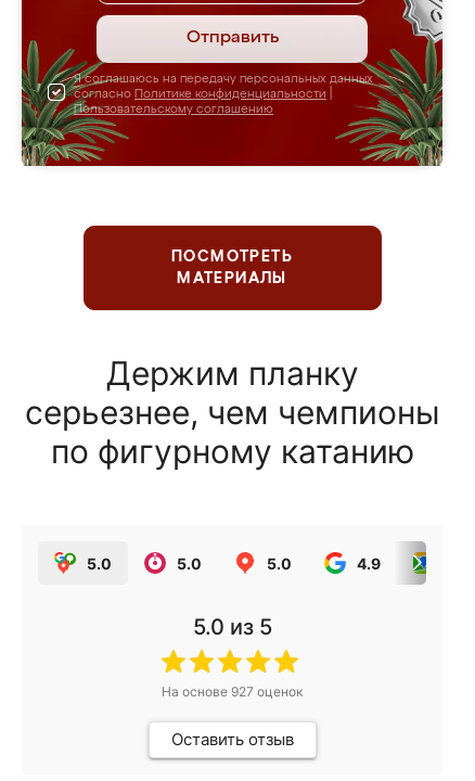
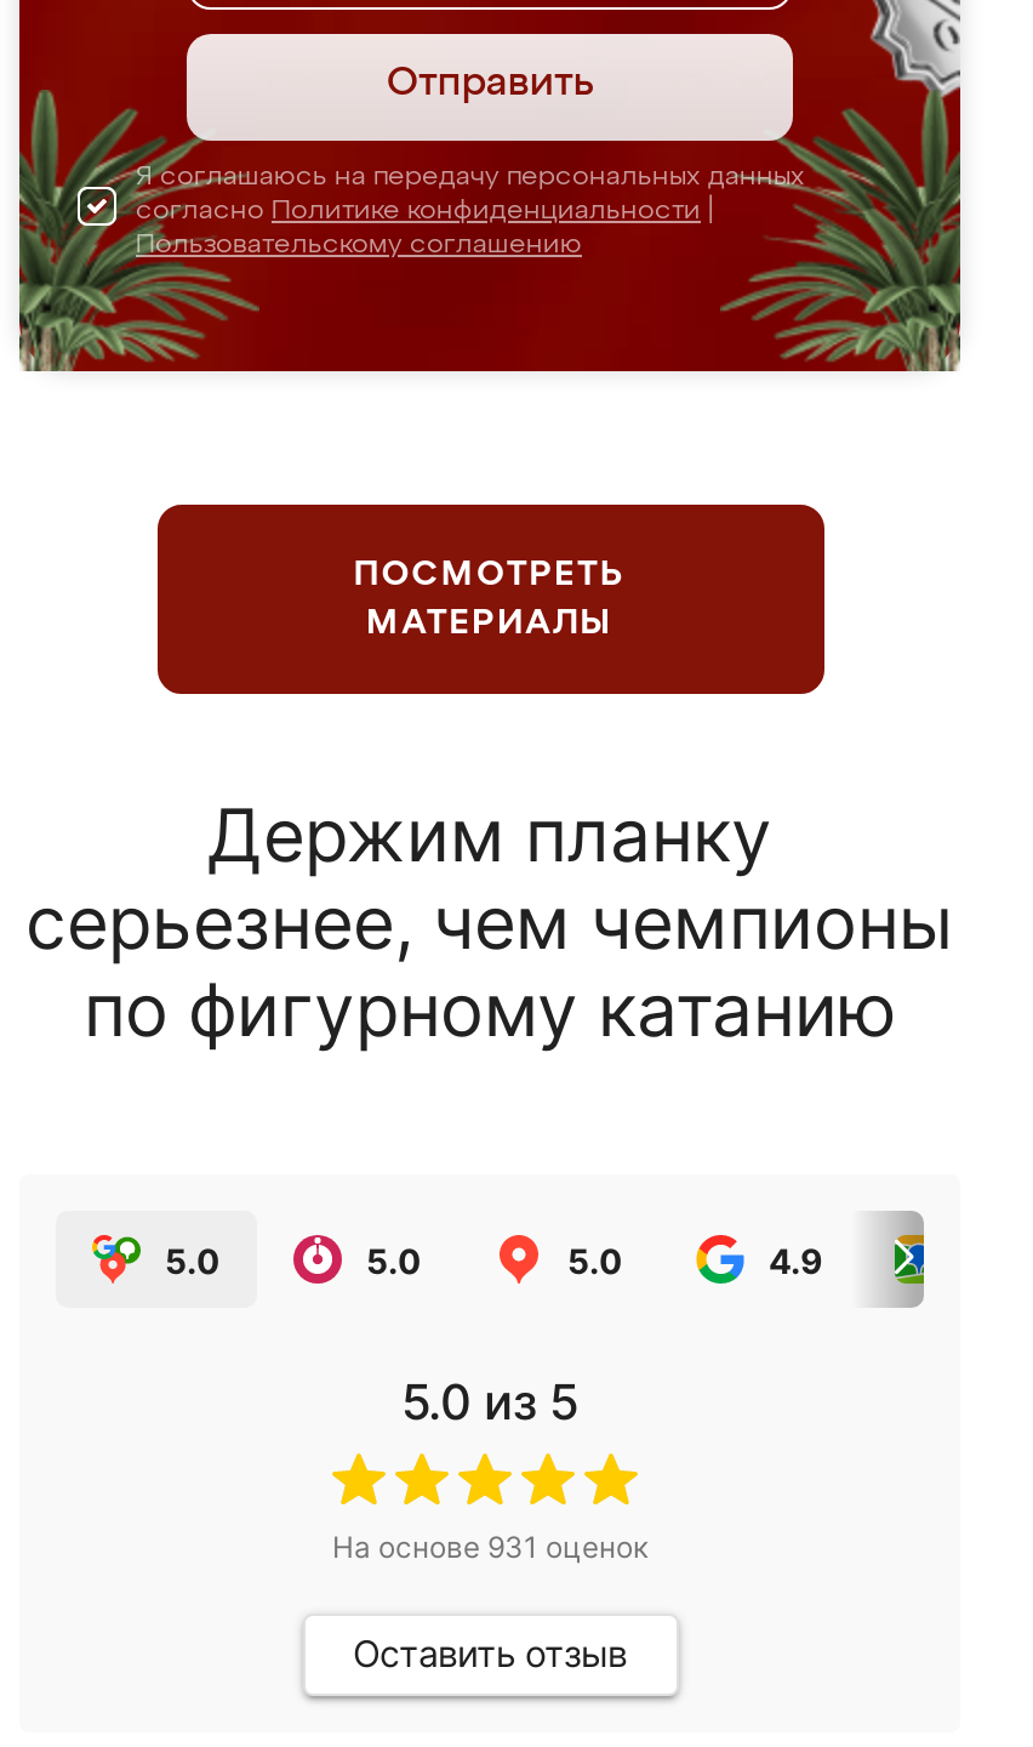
- На основе 927 оценок
+ На основе 931 оценок
